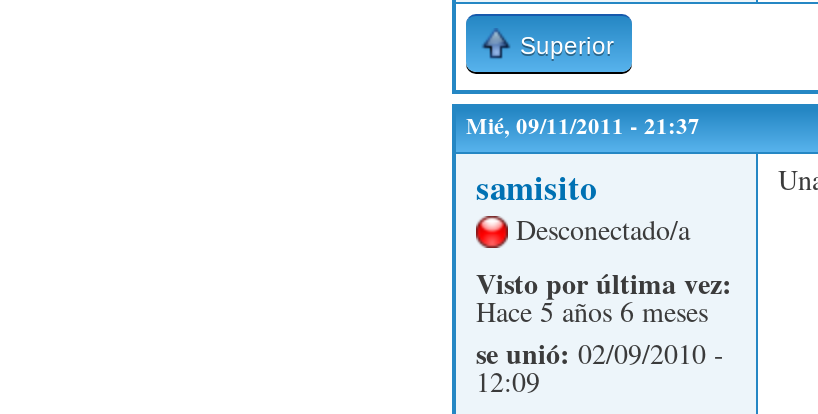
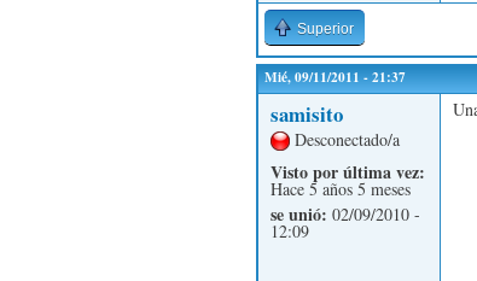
- Hace 5 años 6 meses
+ Hace 5 años 5 meses
